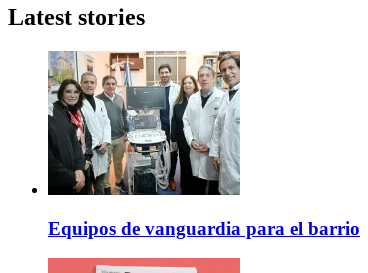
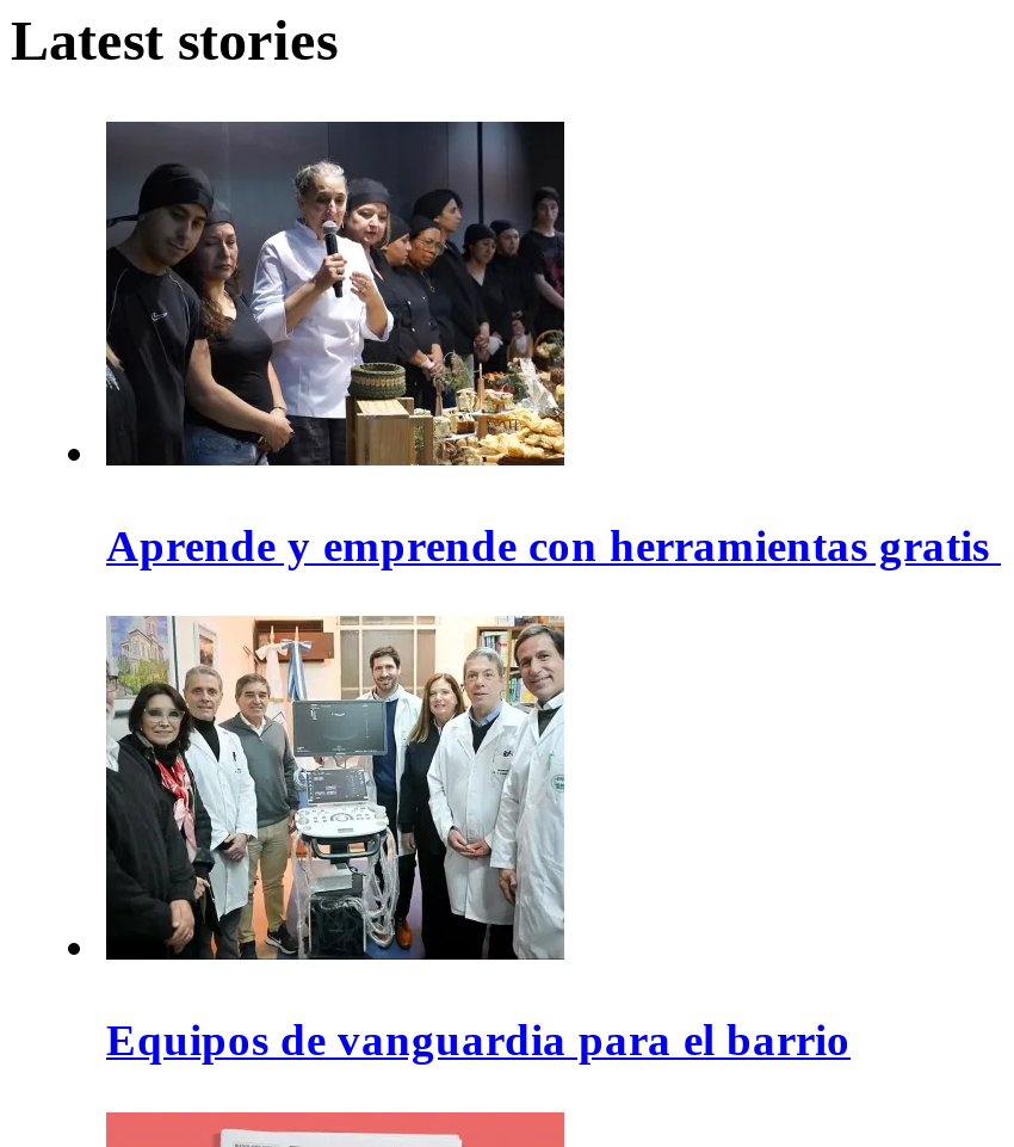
+ [image]
+ Aprende y emprende con herramientas gratis
